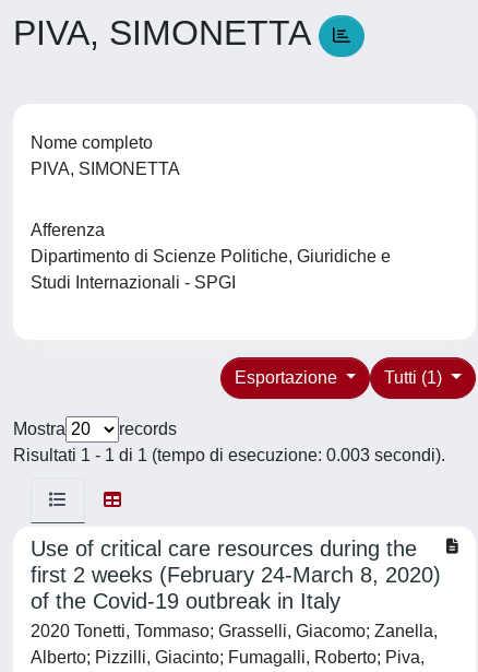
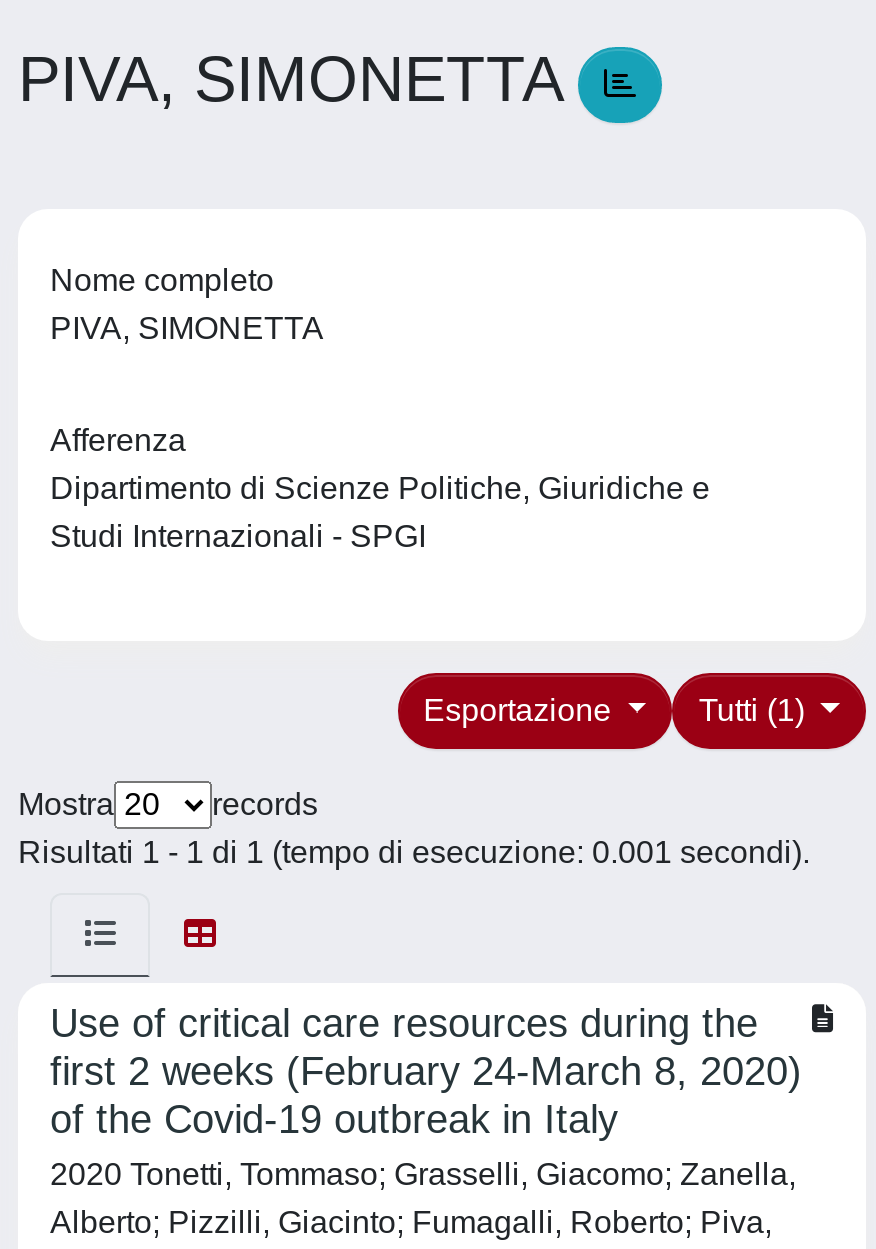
- Risultati 1 - 1 di 1 (tempo di esecuzione: 0.003 secondi).
+ Risultati 1 - 1 di 1 (tempo di esecuzione: 0.001 secondi).
